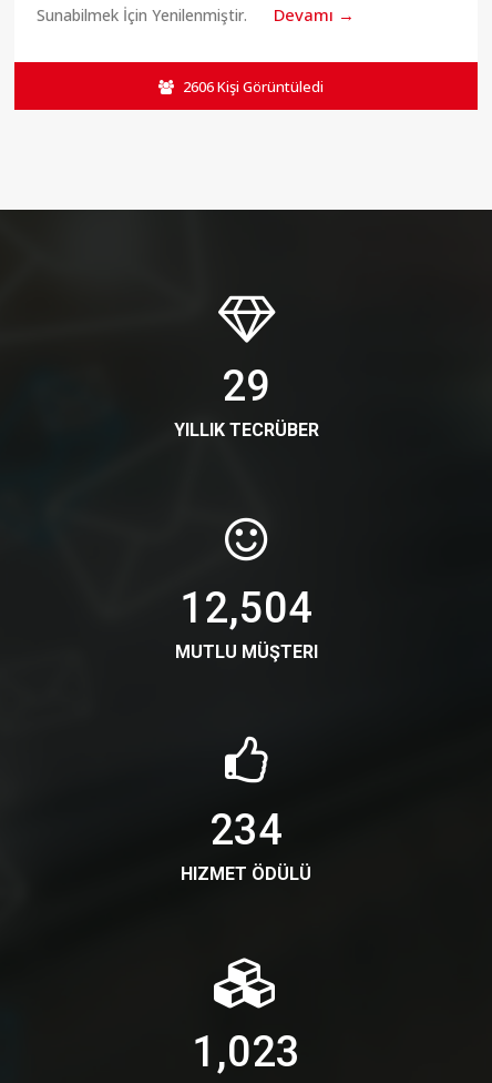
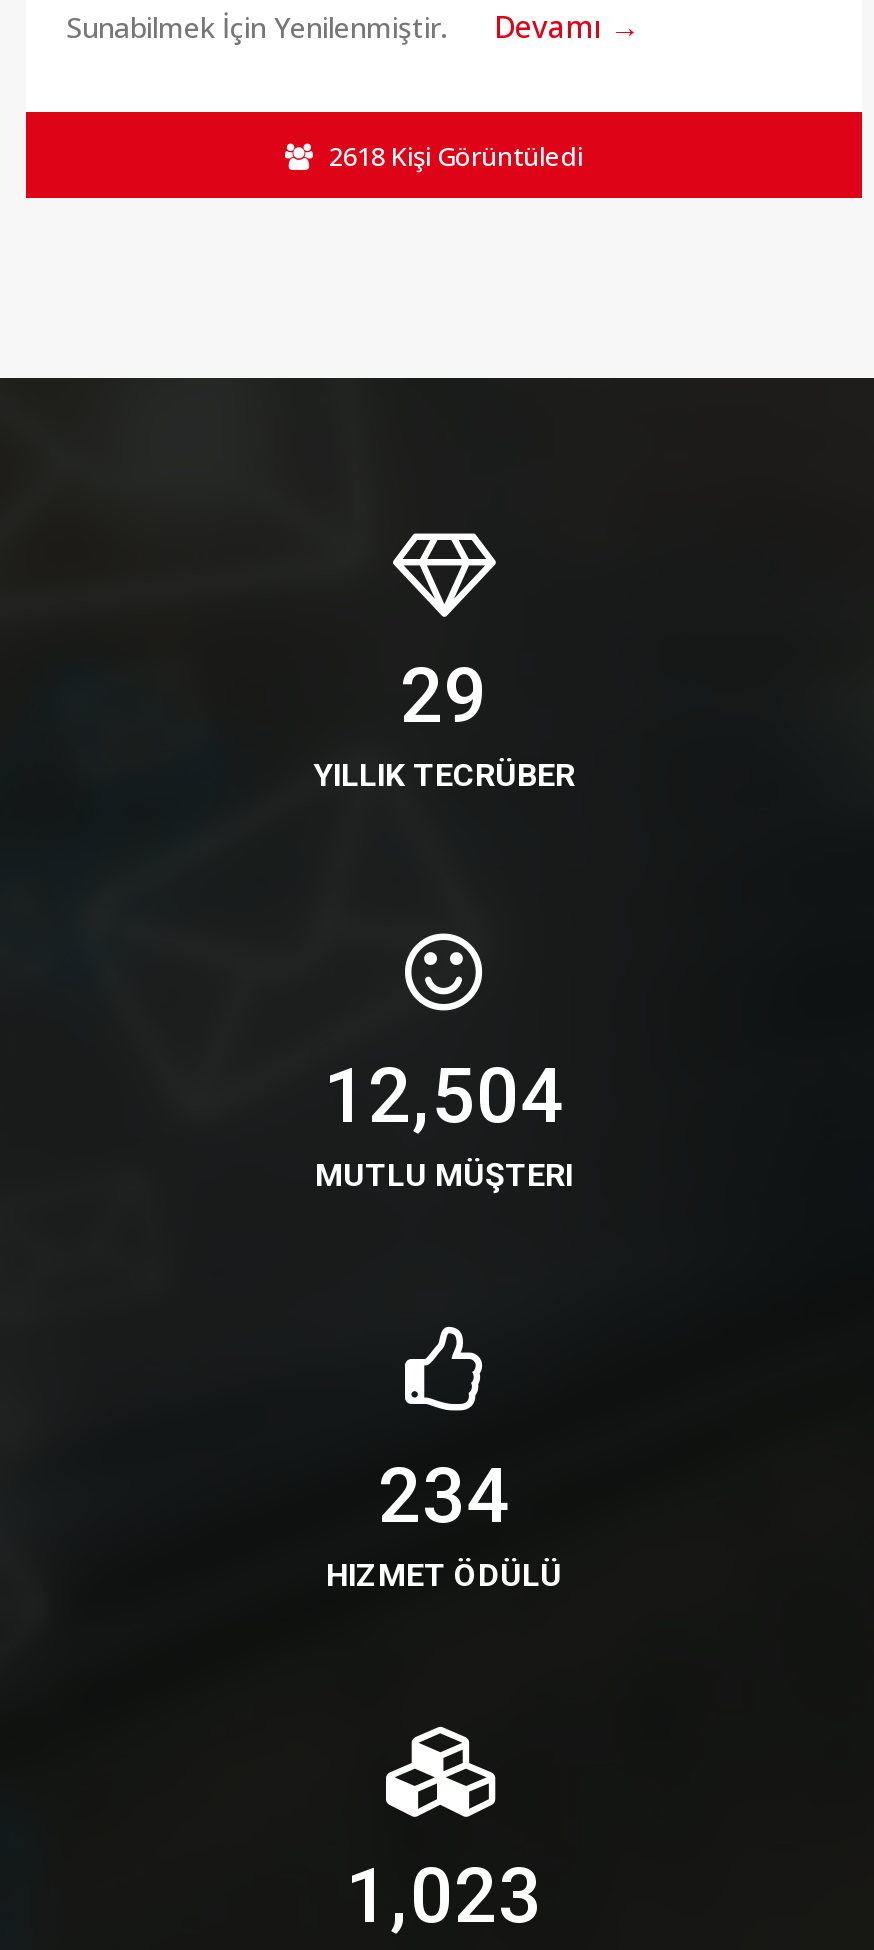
- 2606 Kişi Görüntüledi
+ 2618 Kişi Görüntüledi
